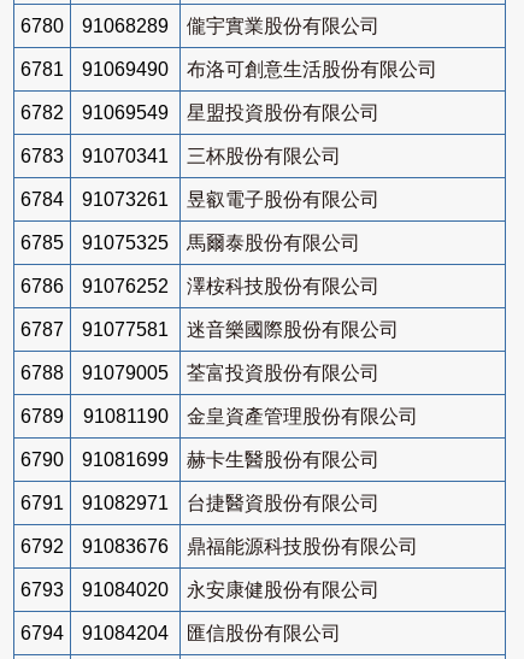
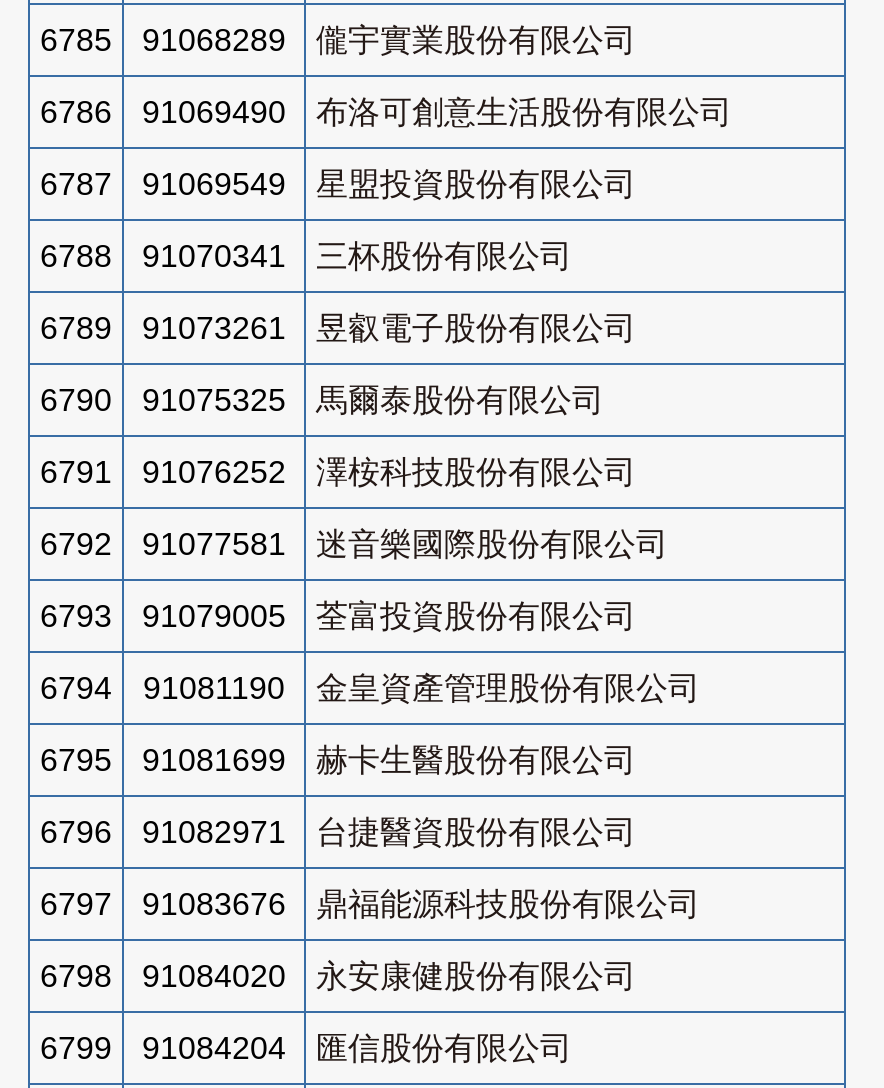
- 6780 91068289 儱宇實業股份有限公司
+ 6785 91068289 儱宇實業股份有限公司

- 6781 91069490 布洛可創意生活股份有限公司
+ 6786 91069490 布洛可創意生活股份有限公司

- 6782 91069549 星盟投資股份有限公司
+ 6787 91069549 星盟投資股份有限公司

- 6783 91070341 三杯股份有限公司
+ 6788 91070341 三杯股份有限公司

- 6784 91073261 昱叡電子股份有限公司
+ 6789 91073261 昱叡電子股份有限公司

- 6785 91075325 馬爾泰股份有限公司
+ 6790 91075325 馬爾泰股份有限公司

- 6786 91076252 澤桉科技股份有限公司
+ 6791 91076252 澤桉科技股份有限公司

- 6787 91077581 迷音樂國際股份有限公司
+ 6792 91077581 迷音樂國際股份有限公司

- 6788 91079005 荃富投資股份有限公司
+ 6793 91079005 荃富投資股份有限公司

- 6789 91081190 金皇資產管理股份有限公司
+ 6794 91081190 金皇資產管理股份有限公司

- 6790 91081699 赫卡生醫股份有限公司
+ 6795 91081699 赫卡生醫股份有限公司

- 6791 91082971 台捷醫資股份有限公司
+ 6796 91082971 台捷醫資股份有限公司

- 6792 91083676 鼎福能源科技股份有限公司
+ 6797 91083676 鼎福能源科技股份有限公司

- 6793 91084020 永安康健股份有限公司
+ 6798 91084020 永安康健股份有限公司

- 6794 91084204 匯信股份有限公司
+ 6799 91084204 匯信股份有限公司
